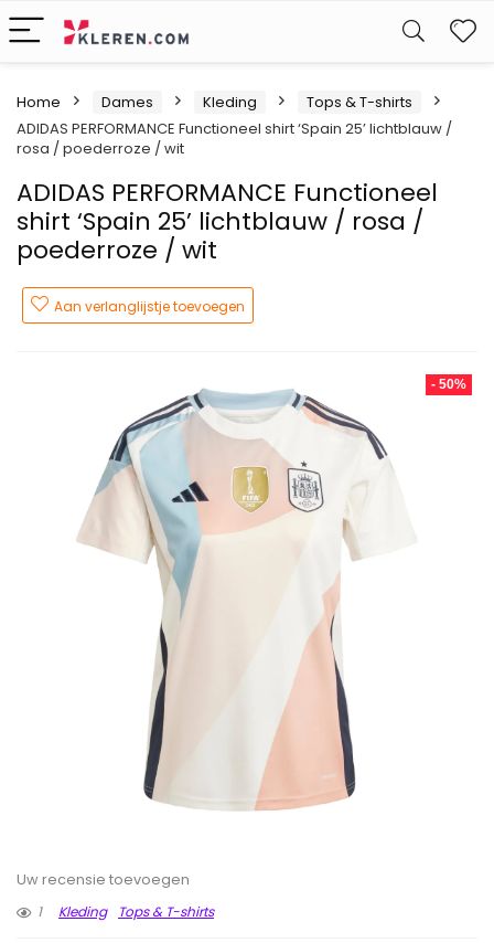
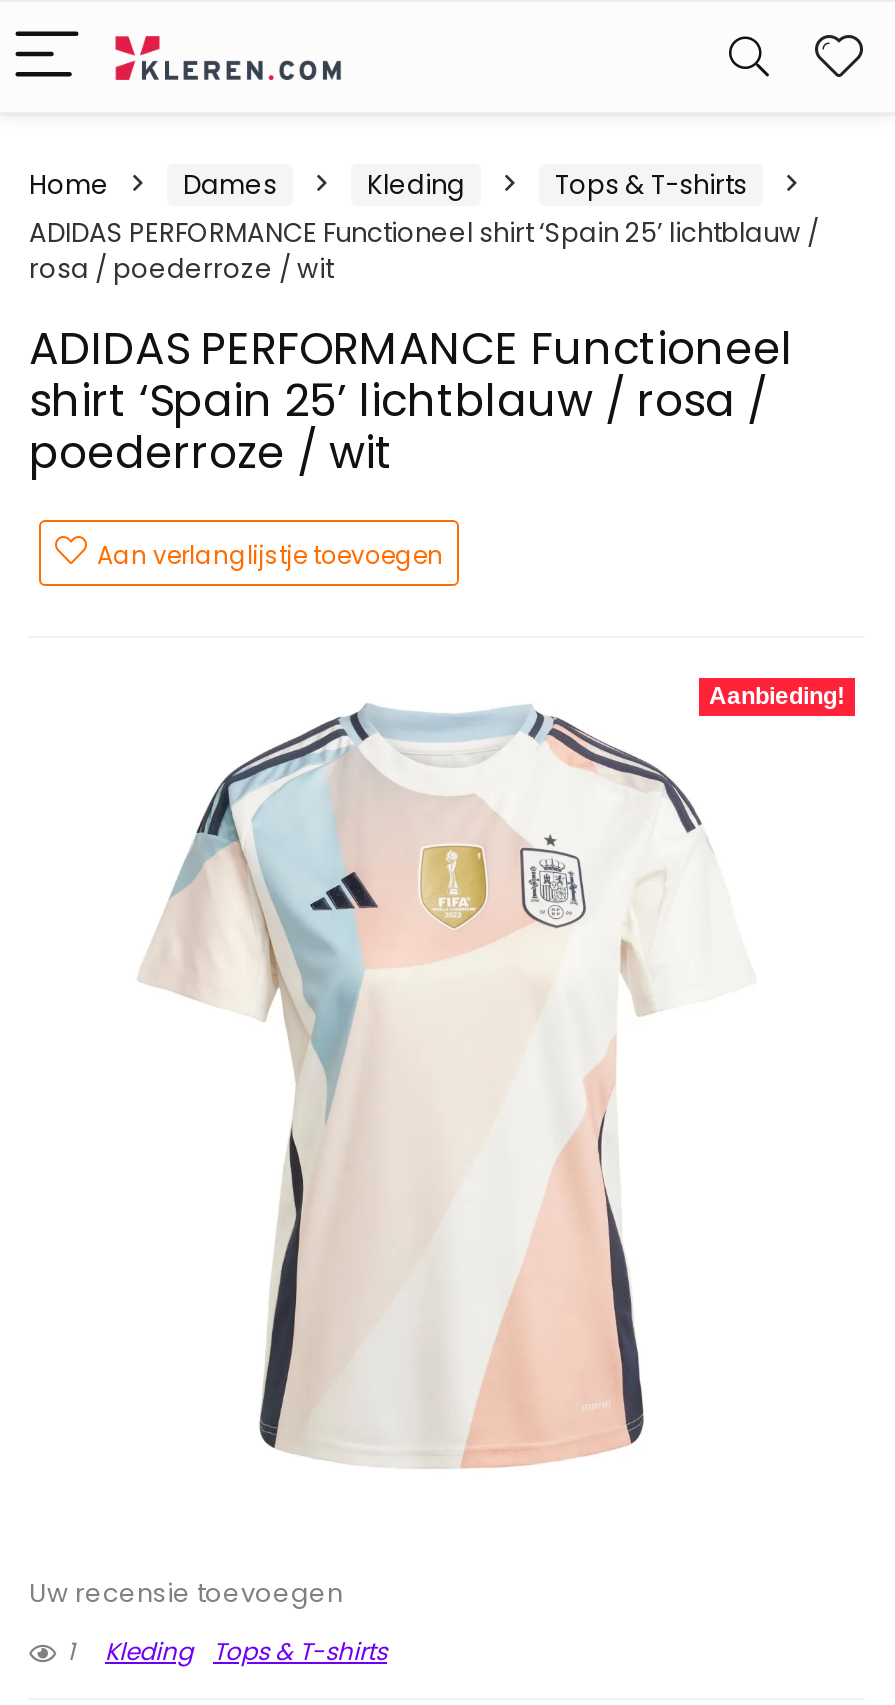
- - 50%
+ Aanbieding!
